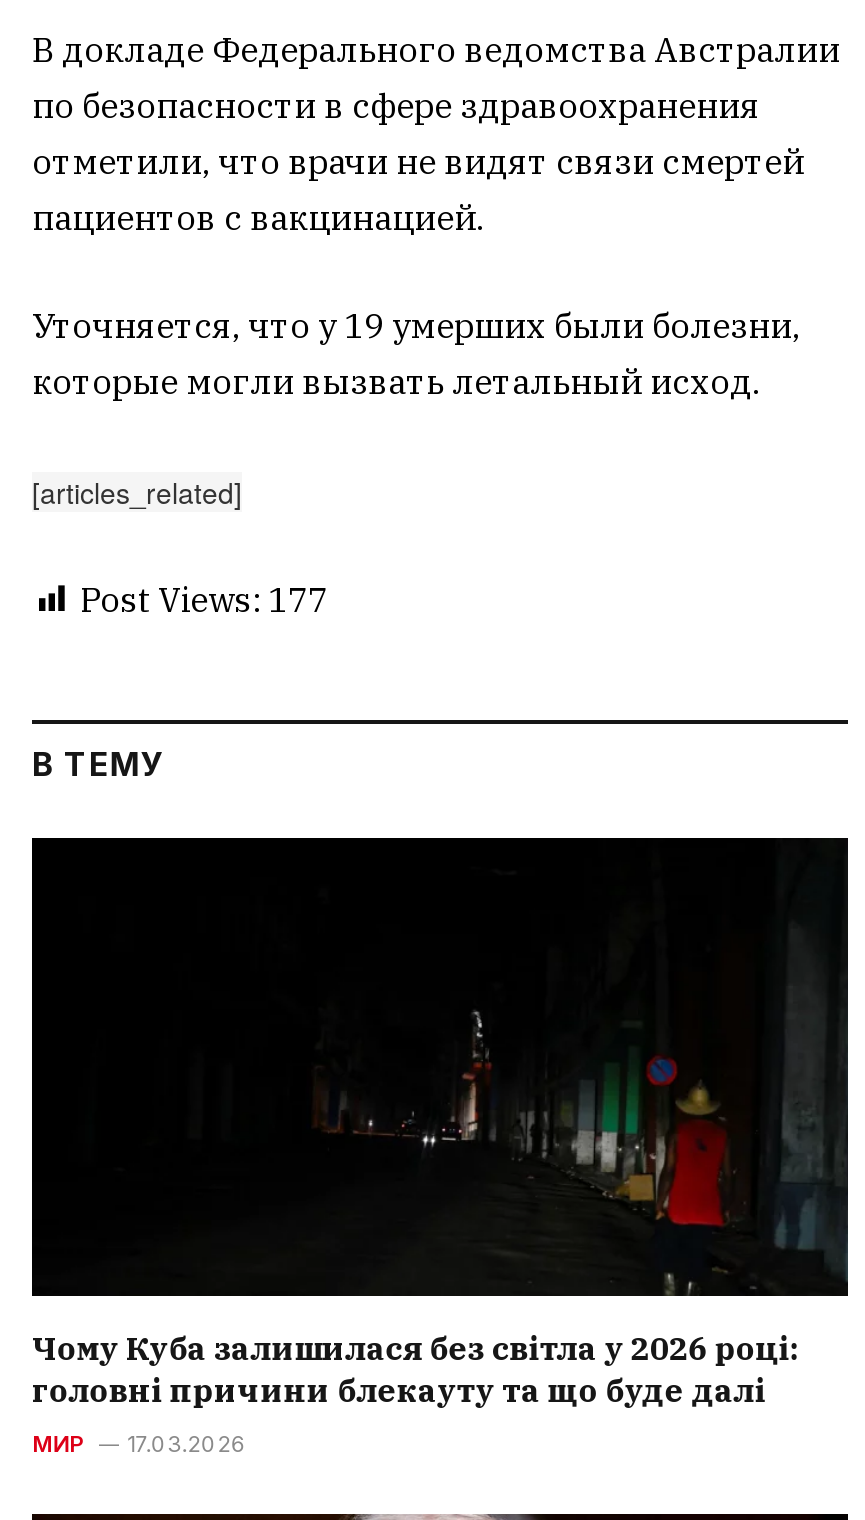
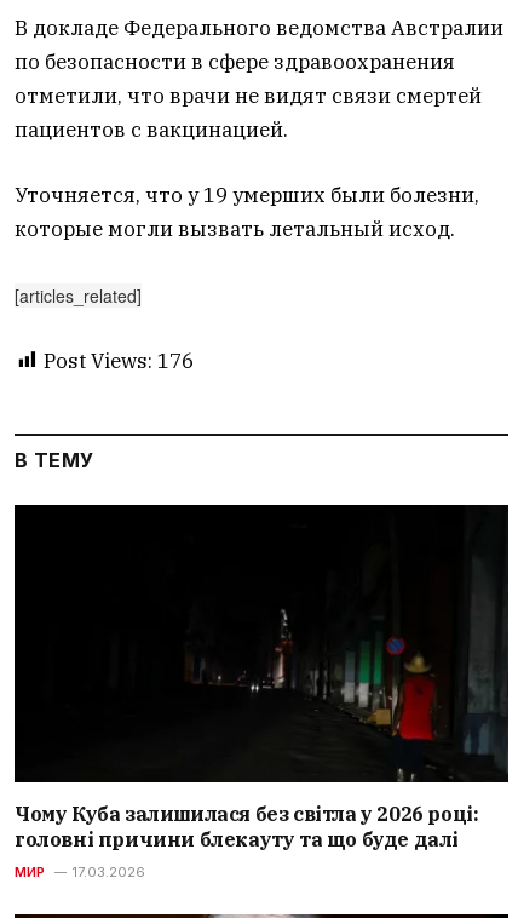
- Post Views: 177
+ Post Views: 176
